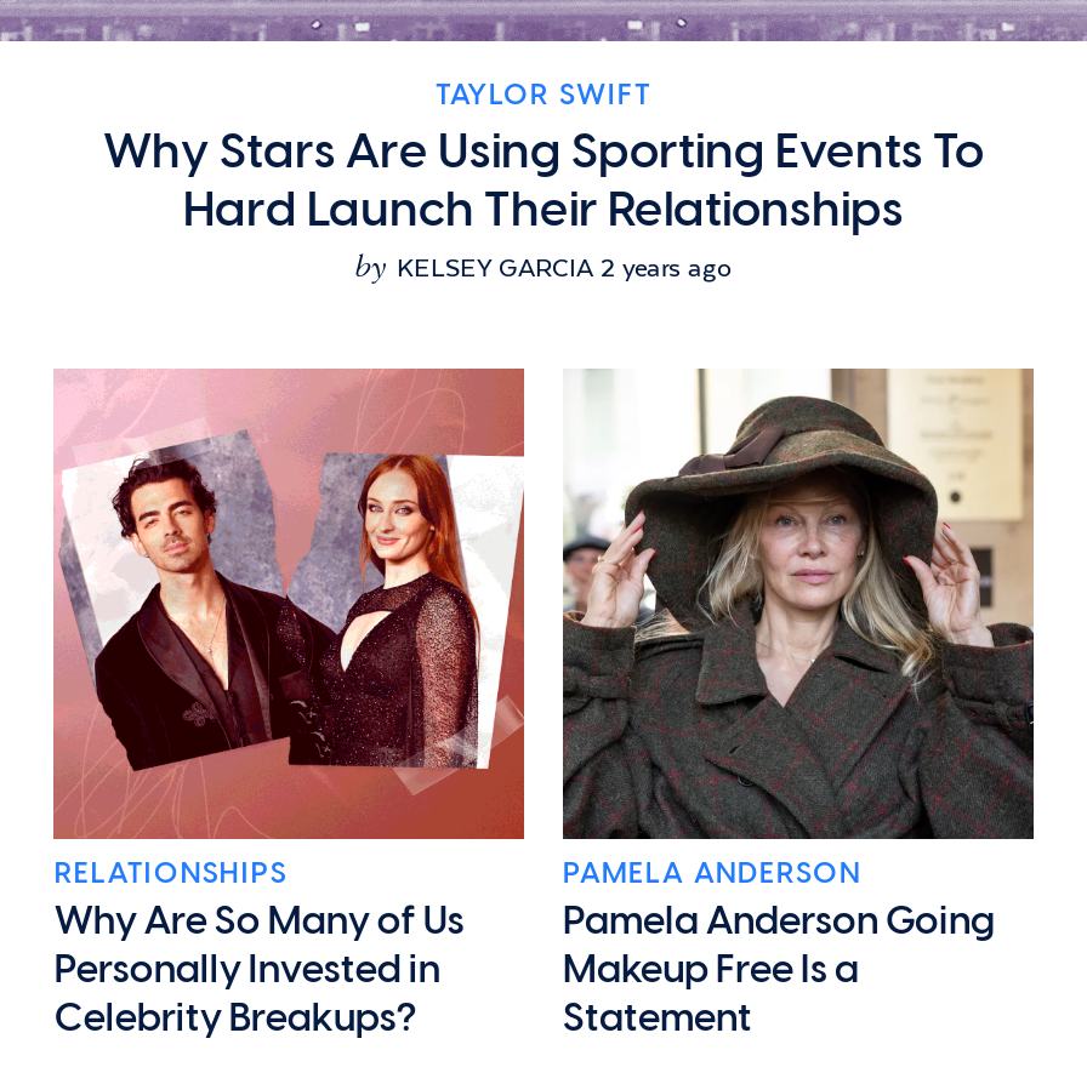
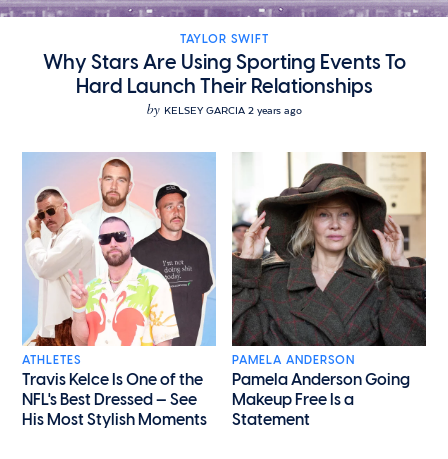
- [image]
- RELATIONSHIPS
- Why Are So Many of Us
- Personally Invested in
- Celebrity Breakups?
+ [image]
+ ATHLETES
+ Travis Kelce Is One of the
+ NFL's Best Dressed — See
+ His Most Stylish Moments
